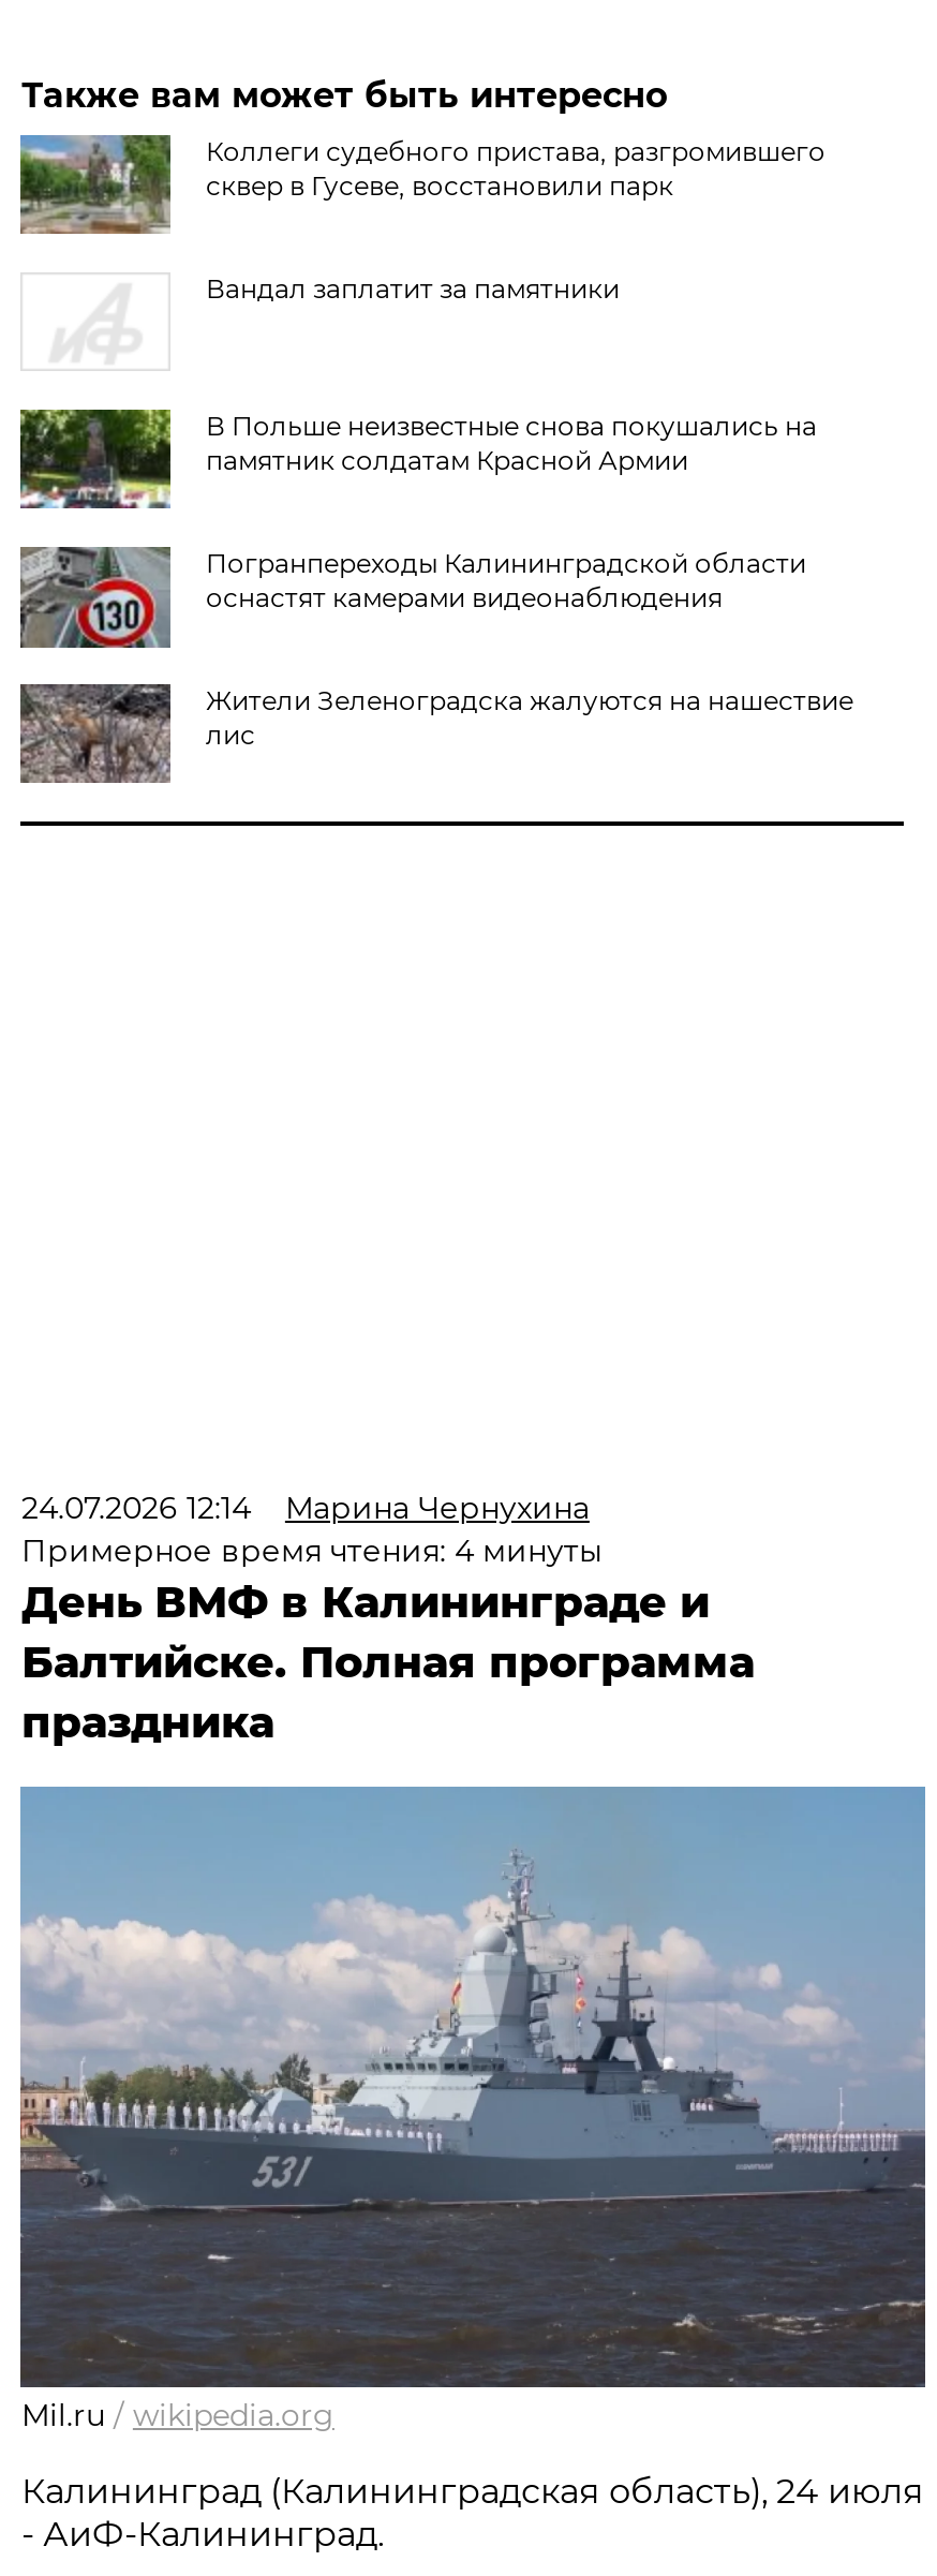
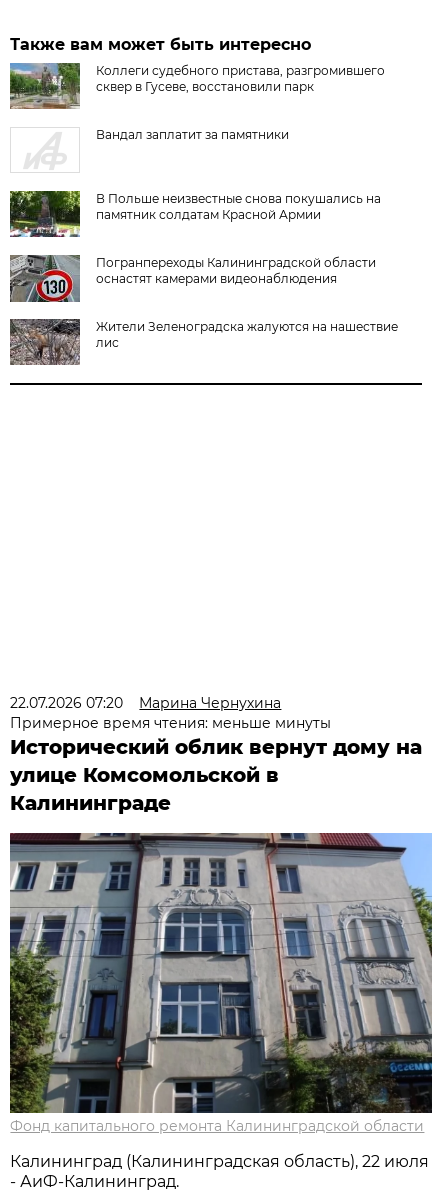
- 24.07.2026 12:14 Марина Чернухина
+ 22.07.2026 07:20 Марина Чернухина

- Примерное время чтения: 4 минуты
- День ВМФ в Калининграде и
- Балтийске. Полная программа
- праздника
+ Примерное время чтения: меньше минуты
+ Исторический облик вернут дому на
+ улице Комсомольской в
+ Калининграде

- [image]
- Mil.ru / wikipedia.org
+ [image]
+ Фонд капитального ремонта Калининградской области

- Калининград (Калининградская область), 24 июля
+ Калининград (Калининградская область), 22 июля
